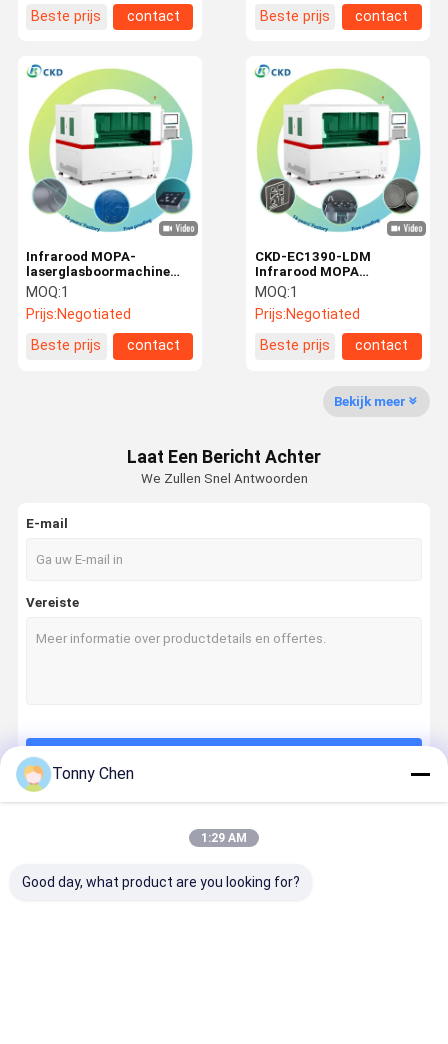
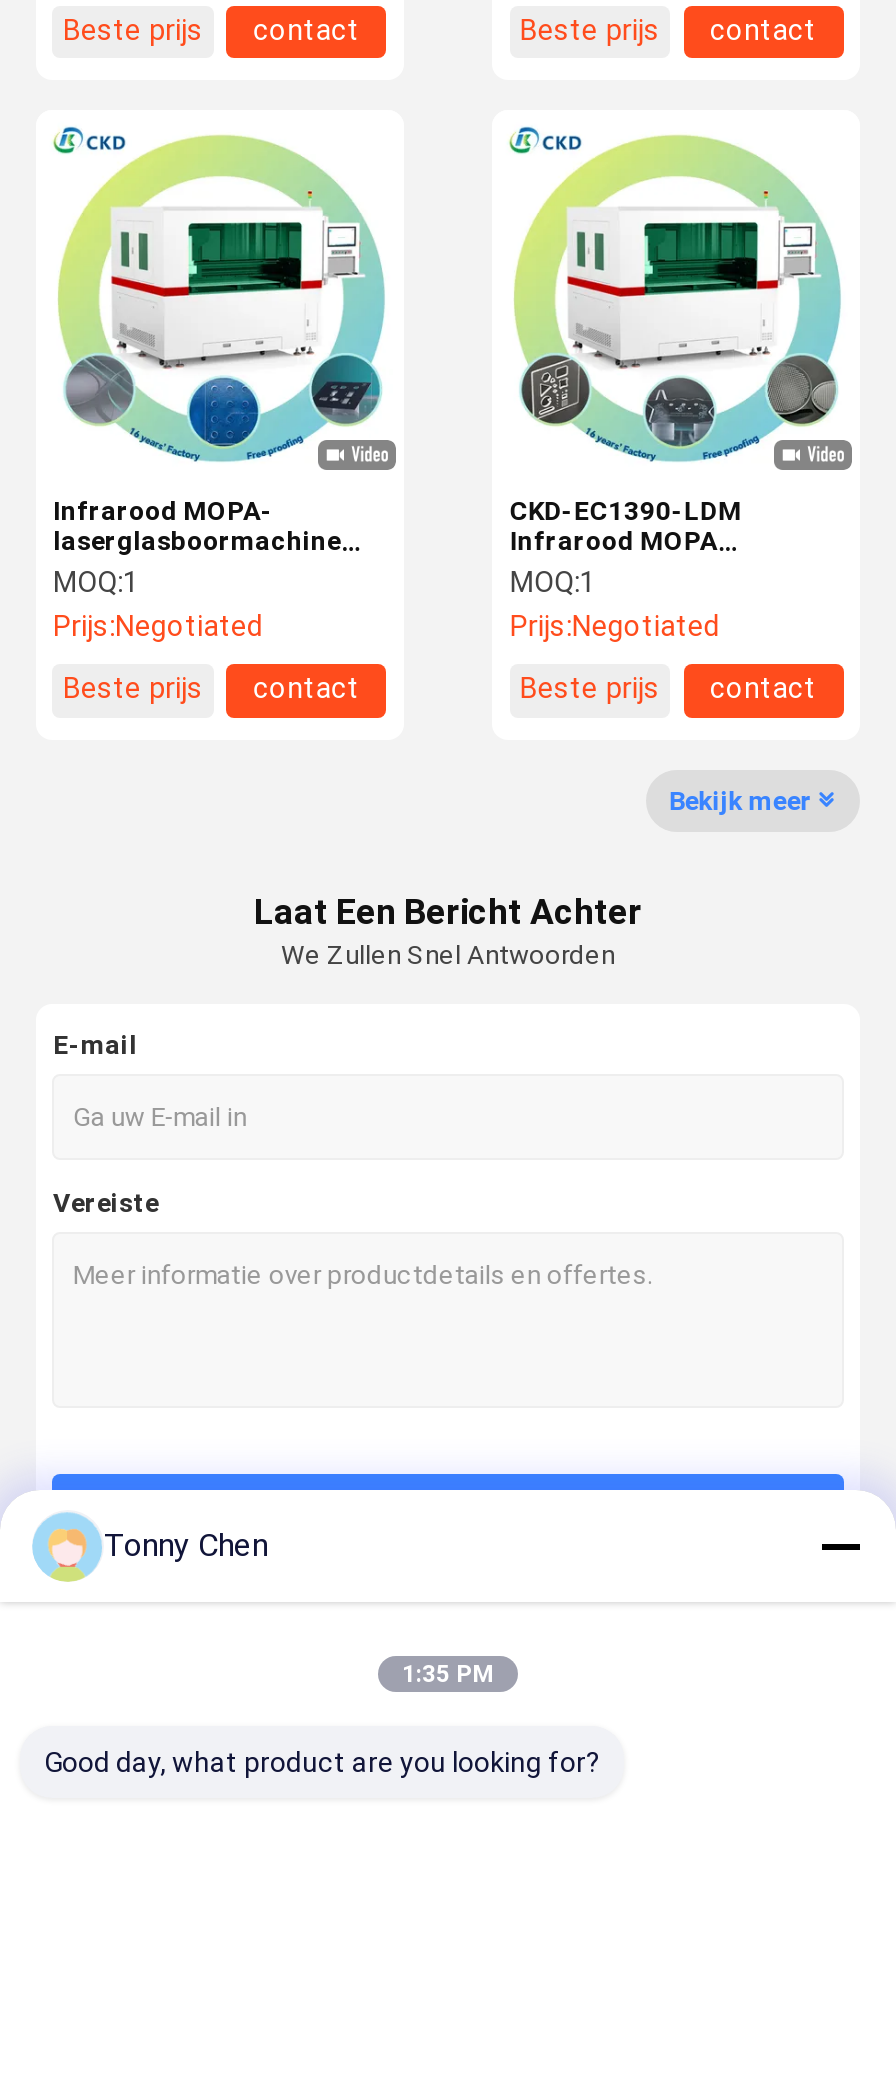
- 1:29 AM
+ 1:35 PM
